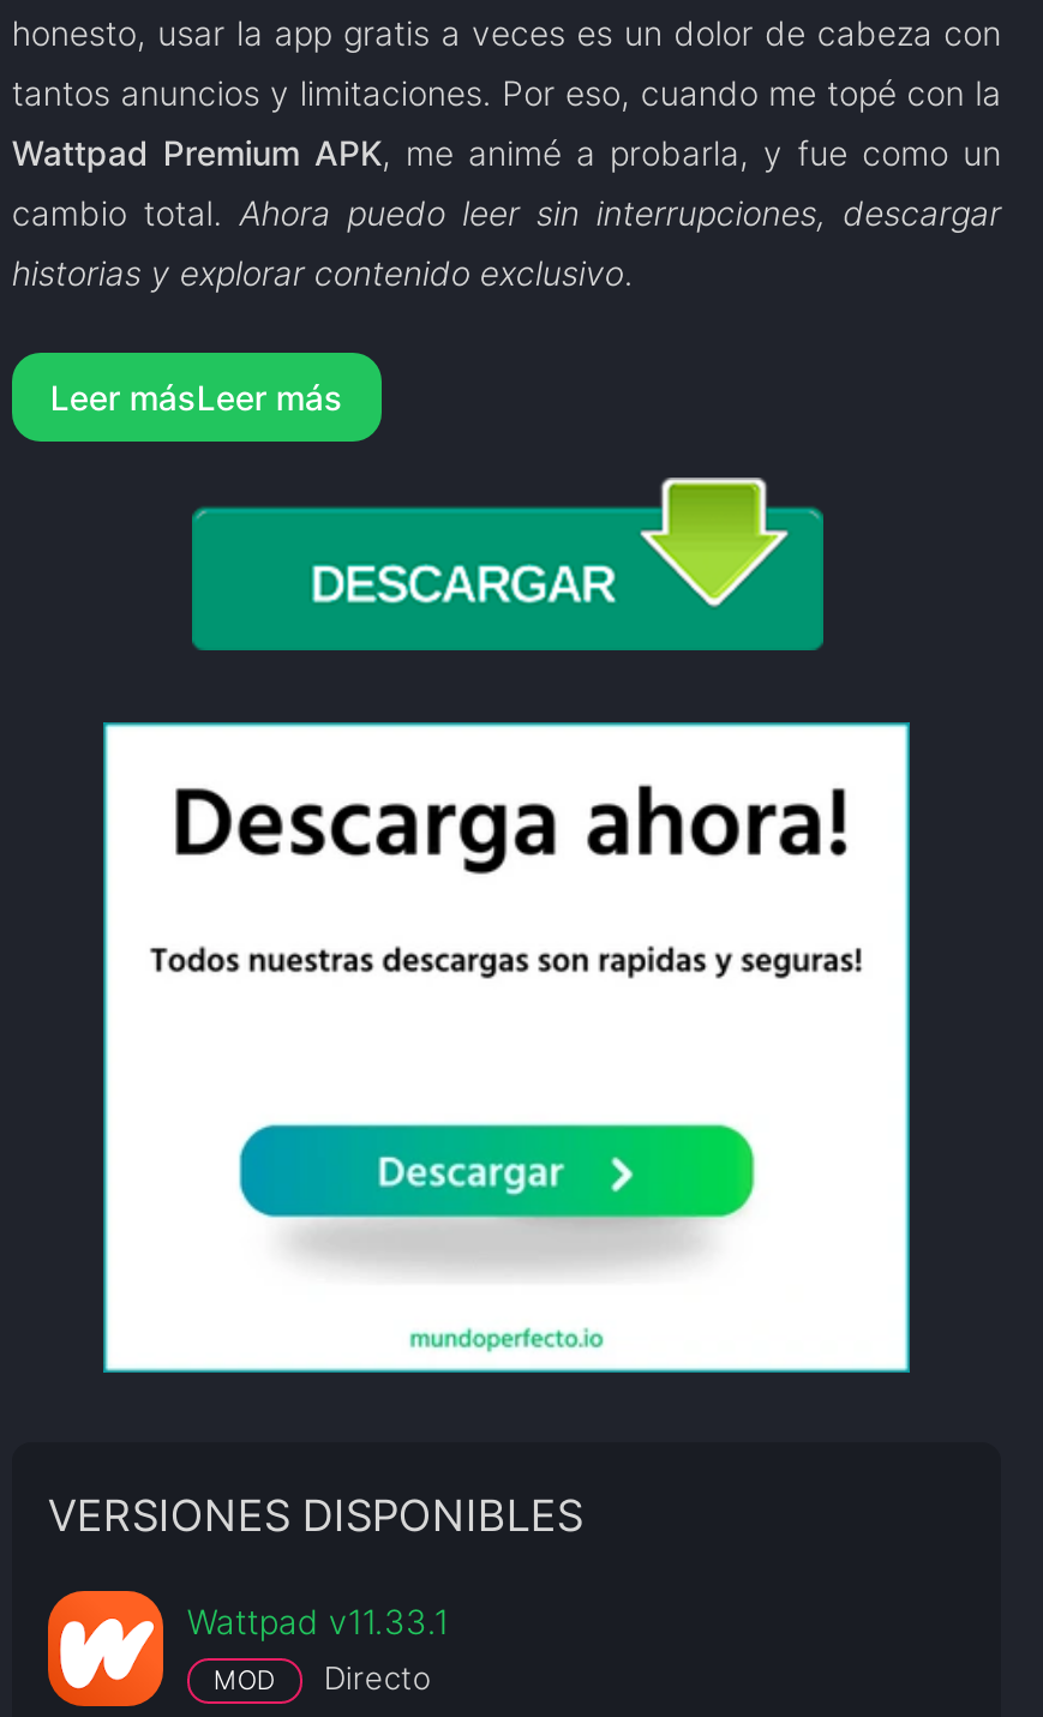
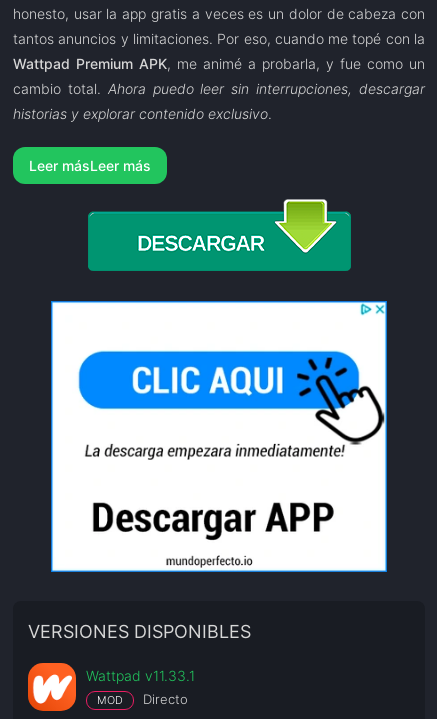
- [image]
+ [image]
